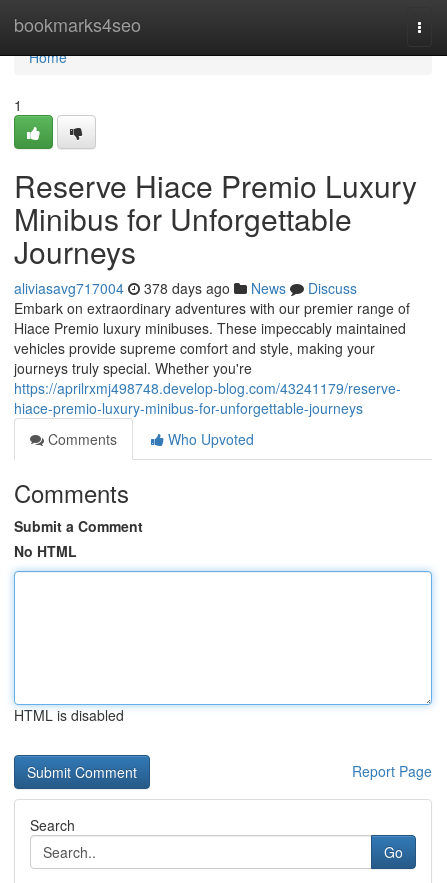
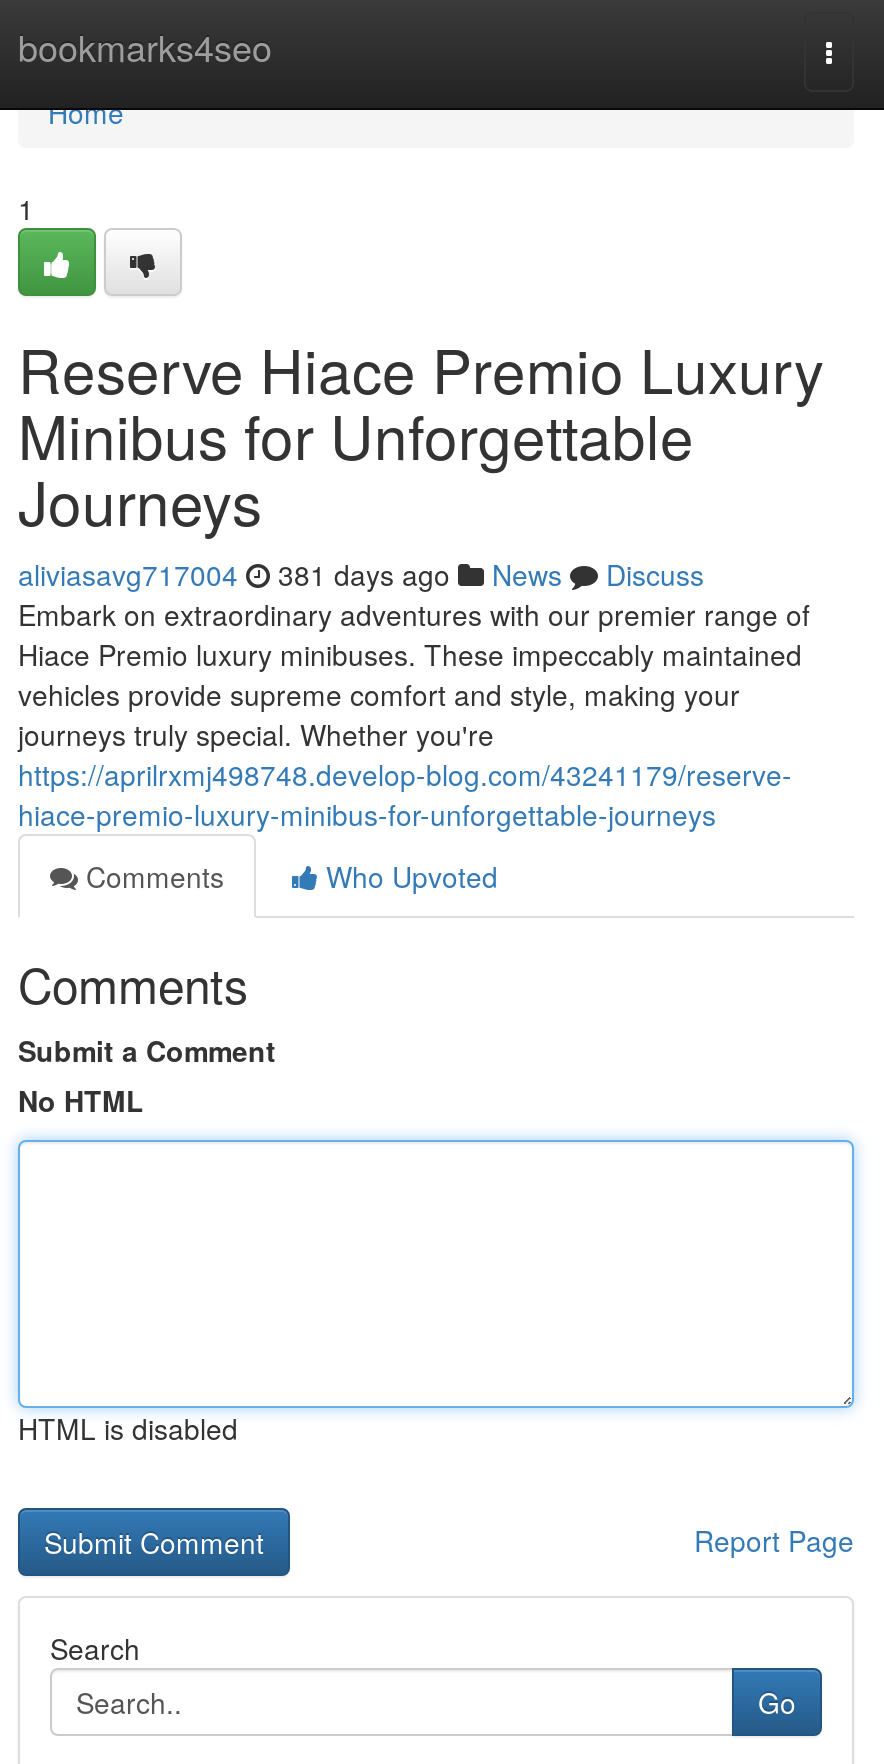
- aliviasavg717004 378 days ago News Discuss
+ aliviasavg717004 381 days ago News Discuss
